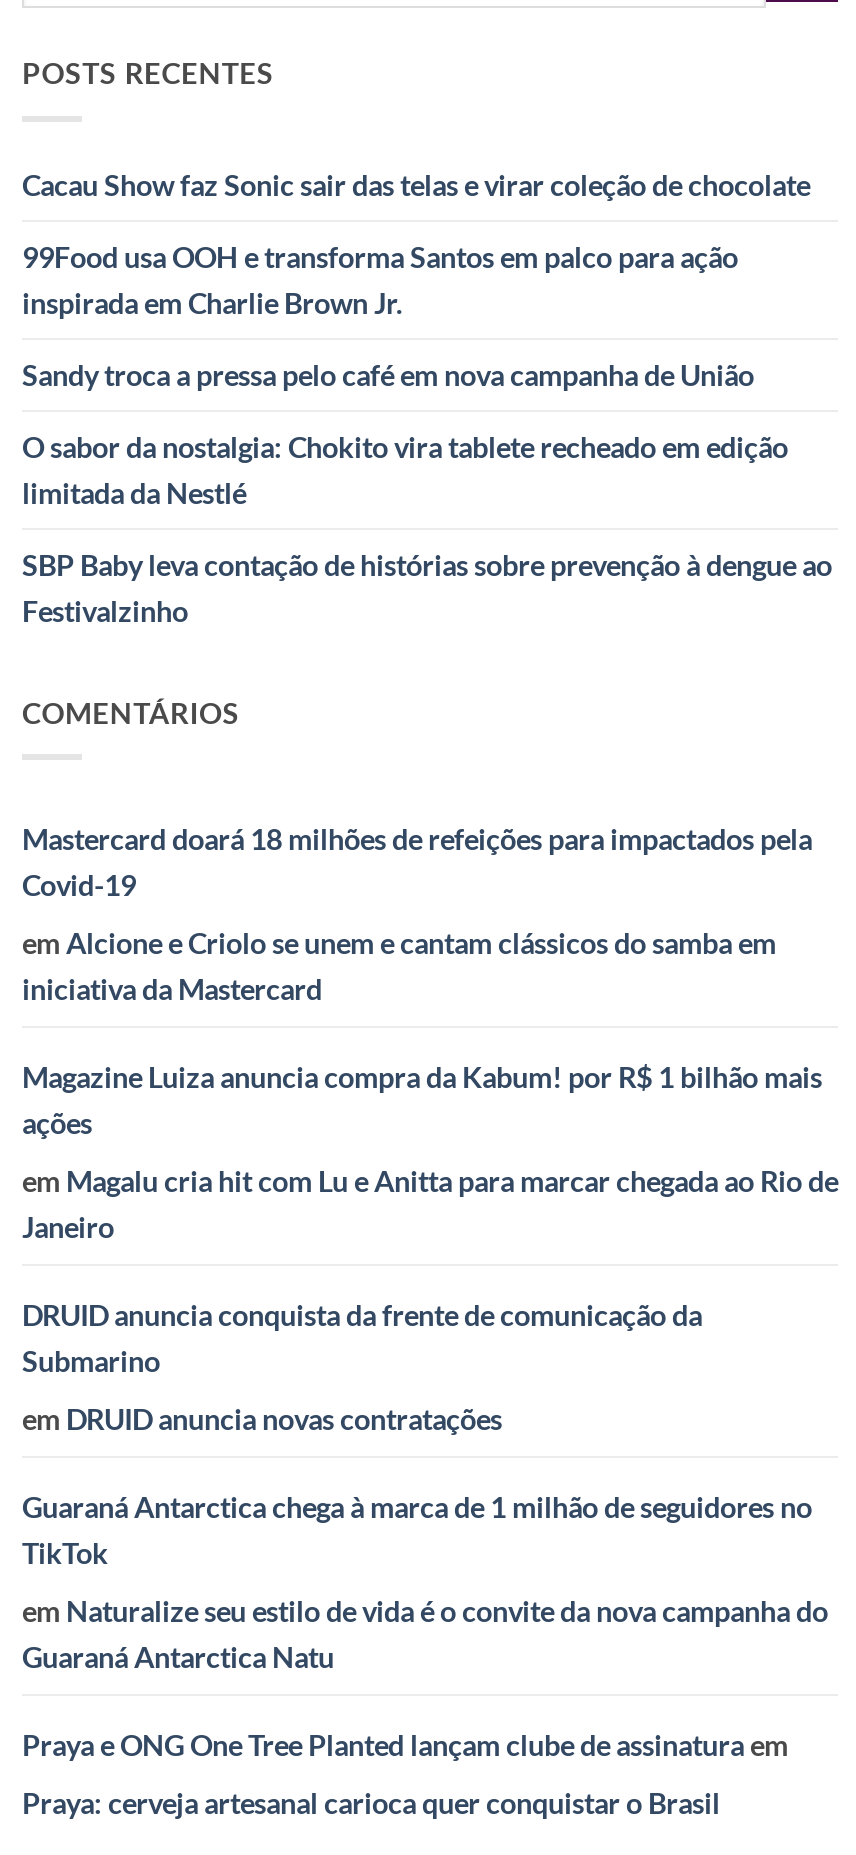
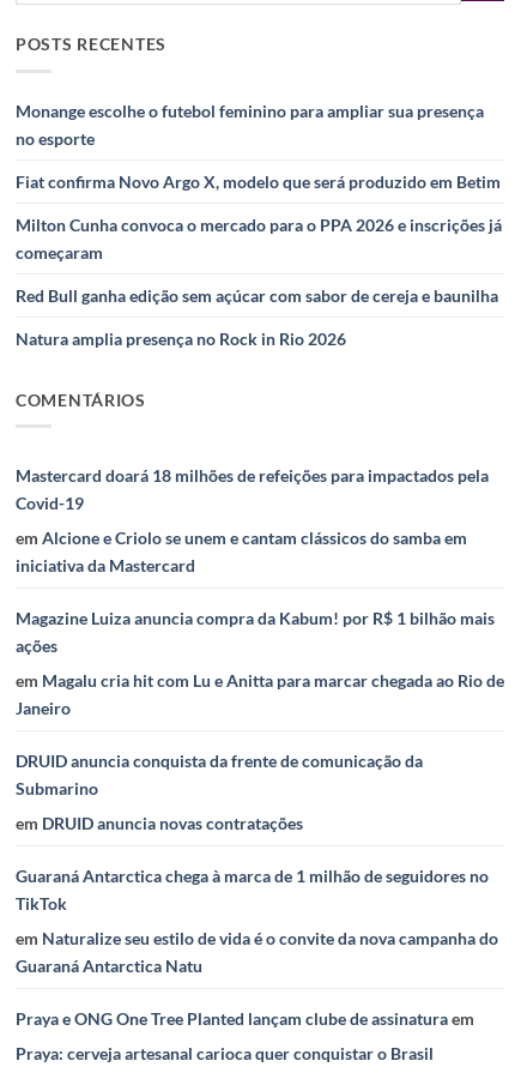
- Cacau Show faz Sonic sair das telas e virar coleção de chocolate
+ Monange escolhe o futebol feminino para ampliar sua presença
+ no esporte

- 99Food usa OOH e transforma Santos em palco para ação
- inspirada em Charlie Brown Jr.
+ Fiat confirma Novo Argo X, modelo que será produzido em Betim

- Sandy troca a pressa pelo café em nova campanha de União
+ Milton Cunha convoca o mercado para o PPA 2026 e inscrições já
+ começaram

- O sabor da nostalgia: Chokito vira tablete recheado em edição
- limitada da Nestlé
+ Red Bull ganha edição sem açúcar com sabor de cereja e baunilha

- SBP Baby leva contação de histórias sobre prevenção à dengue ao
- Festivalzinho
+ Natura amplia presença no Rock in Rio 2026
